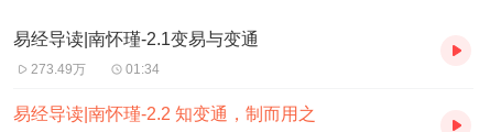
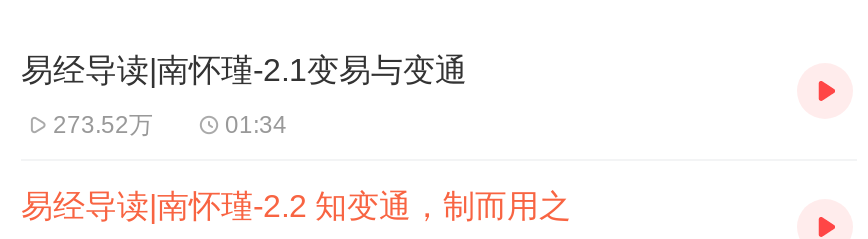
- 273.49万
+ 273.52万
